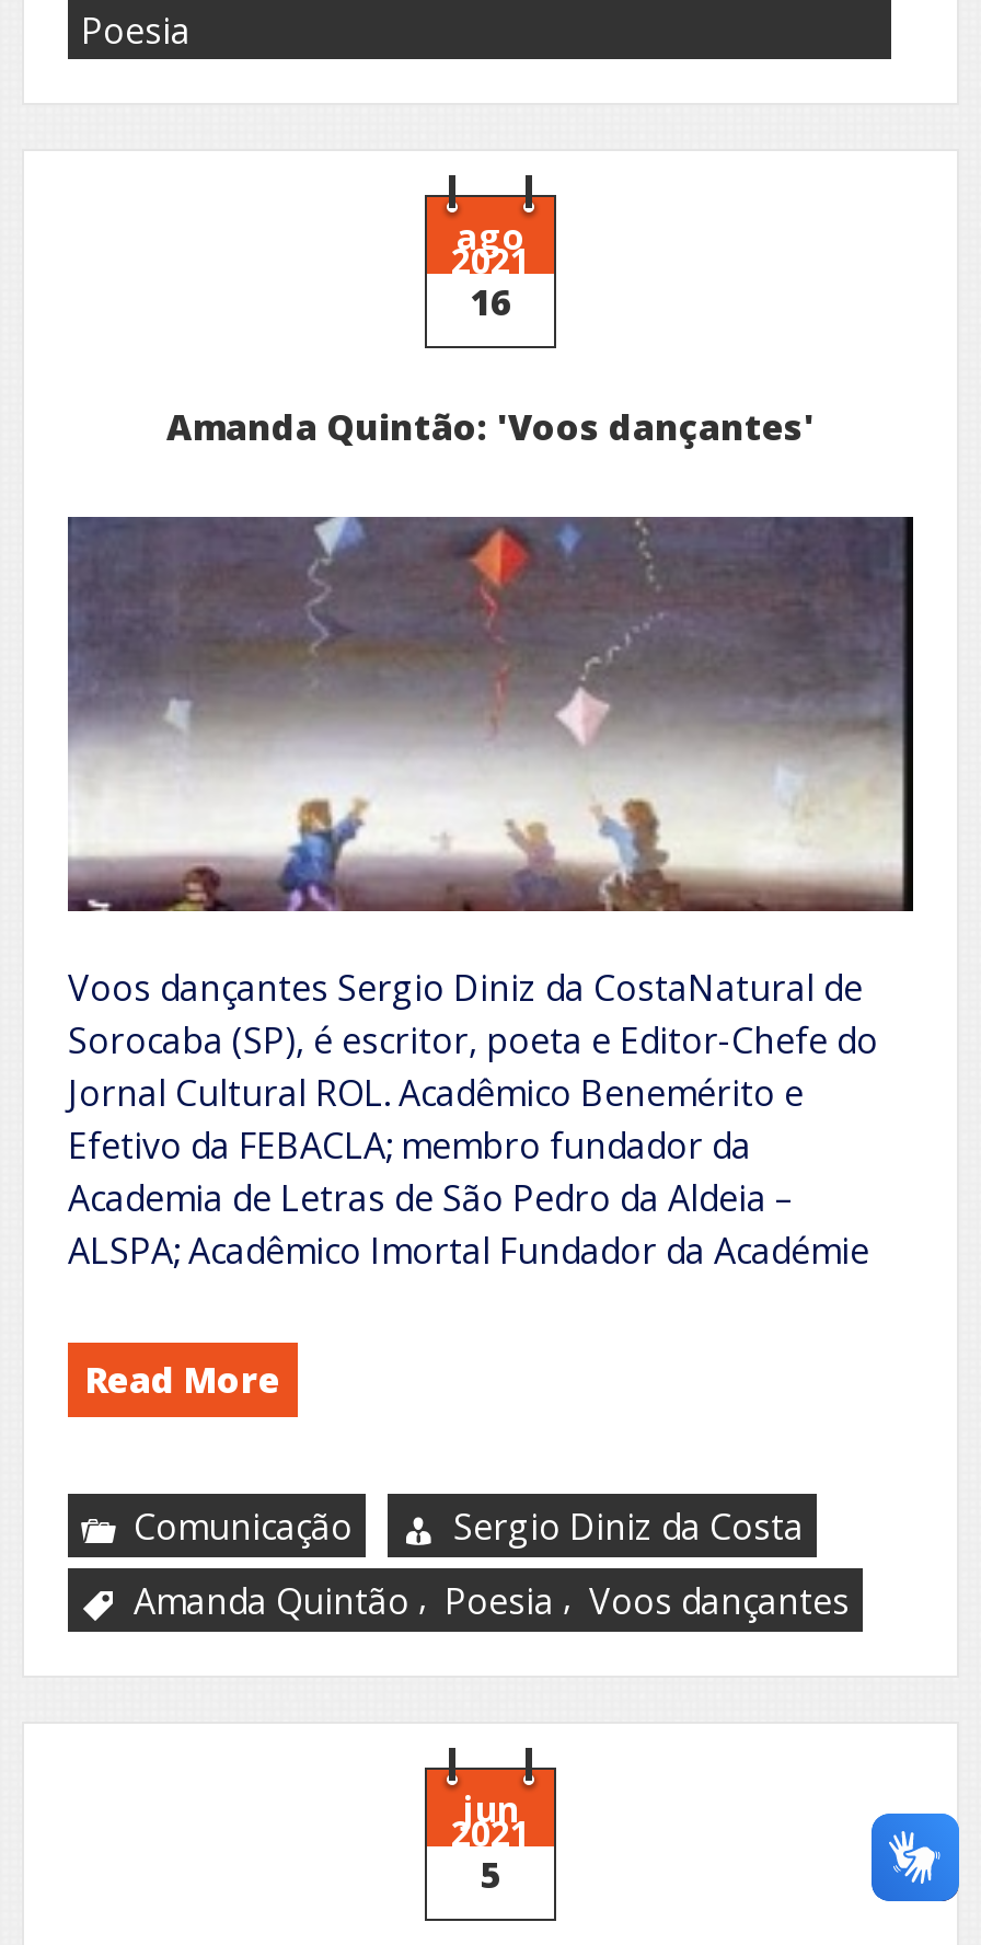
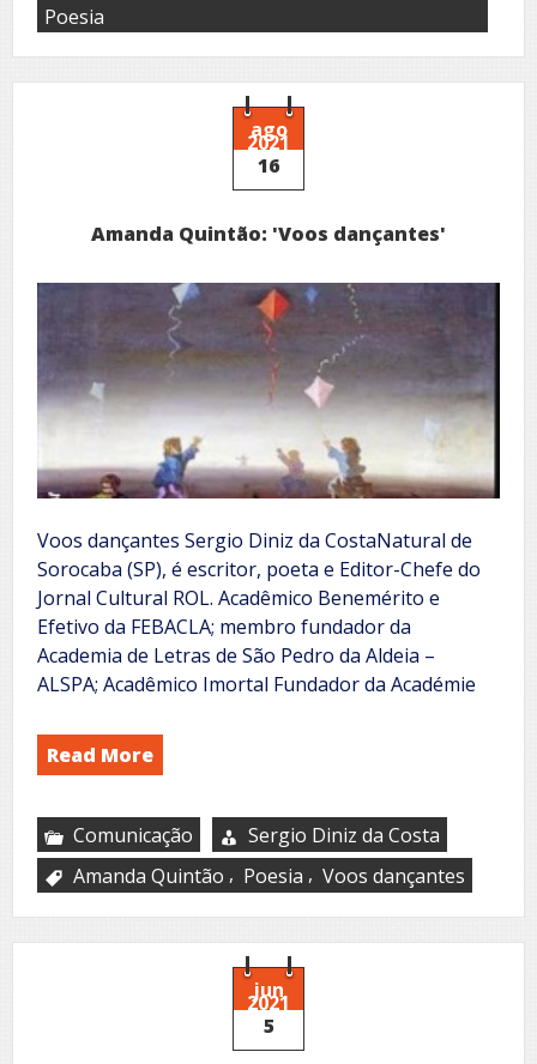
- [image]
